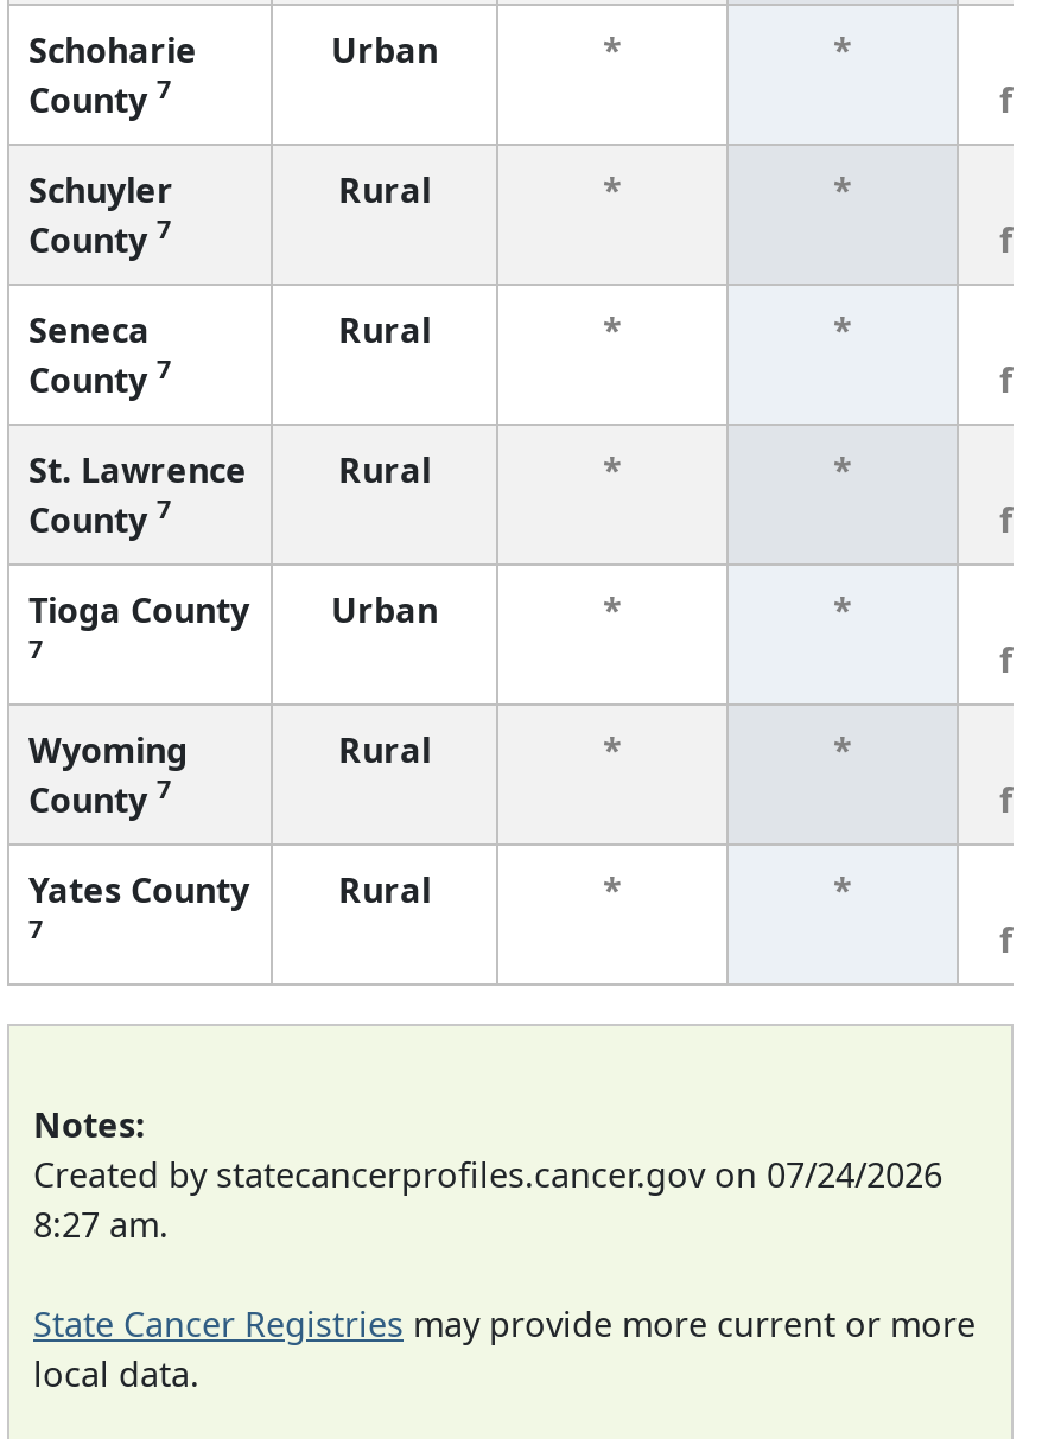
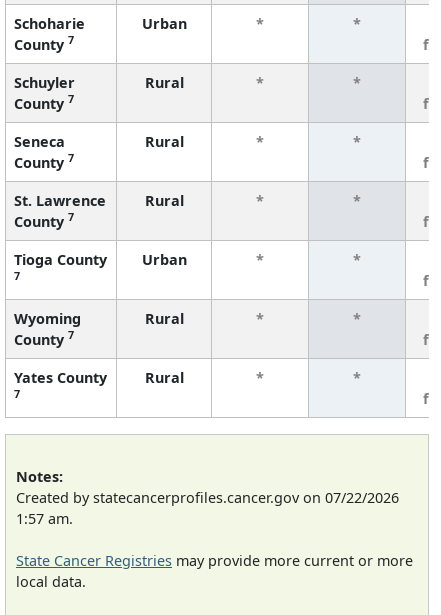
- Created by statecancerprofiles.cancer.gov on 07/24/2026
+ Created by statecancerprofiles.cancer.gov on 07/22/2026

- 8:27 am.
+ 1:57 am.
